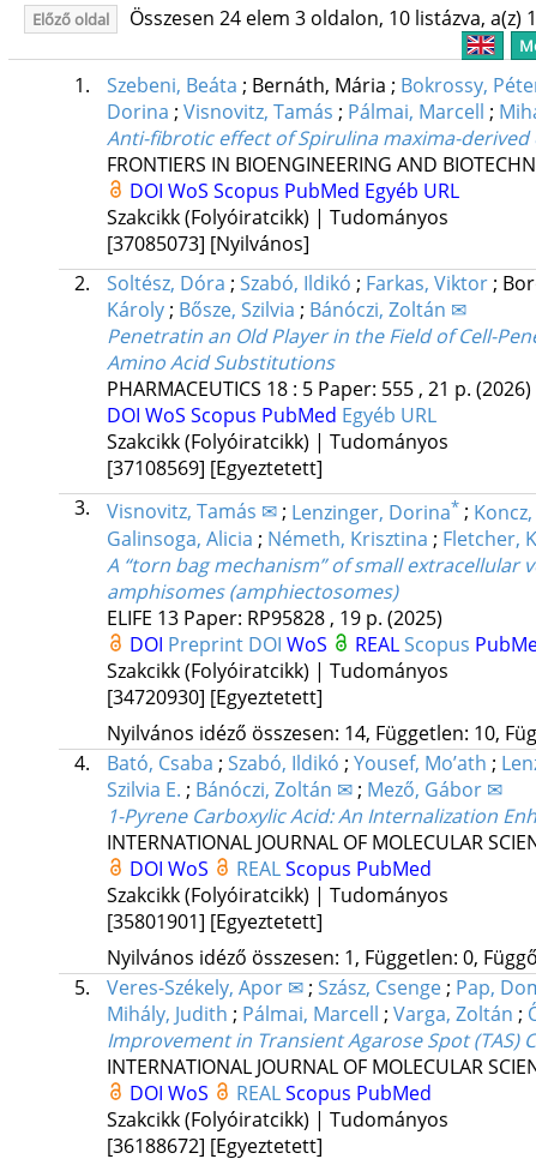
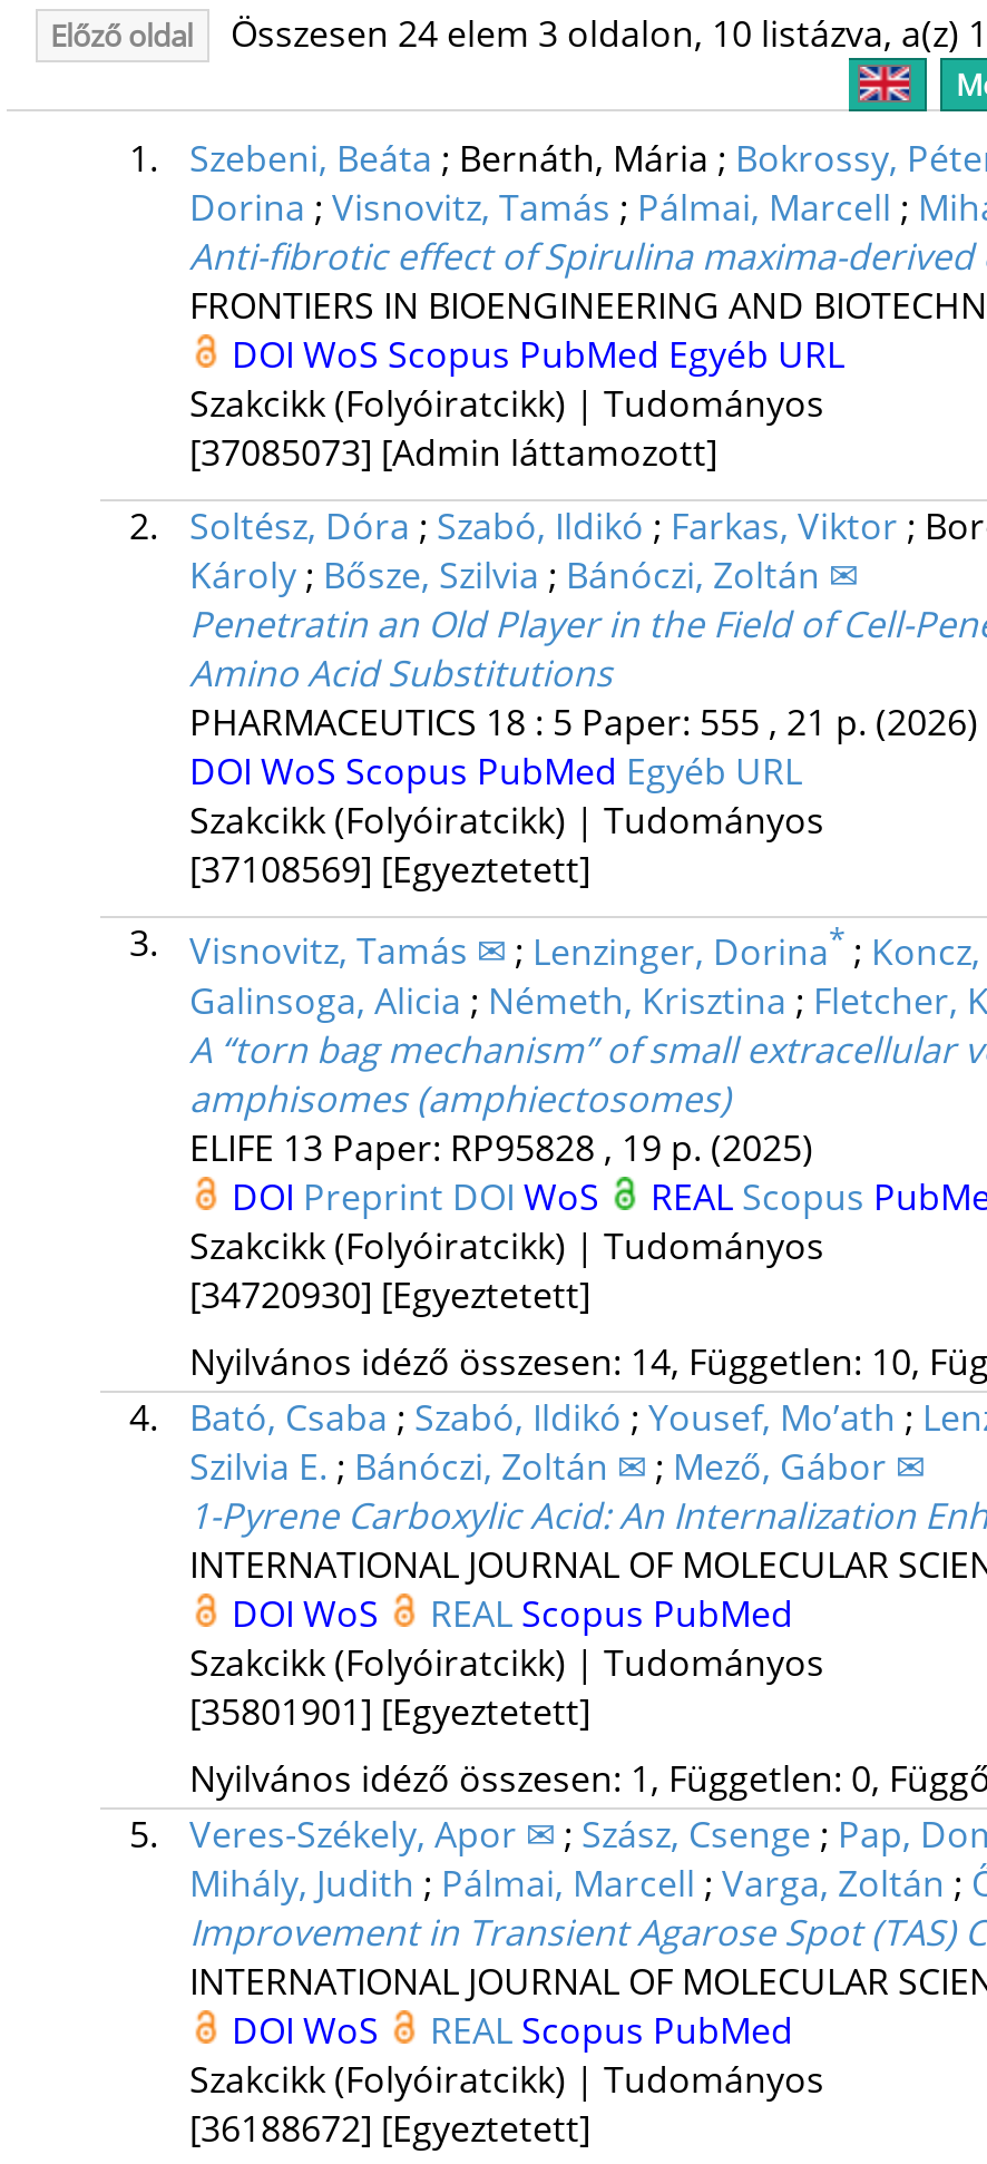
- [37085073] [Nyilvános]
+ [37085073] [Admin láttamozott]
